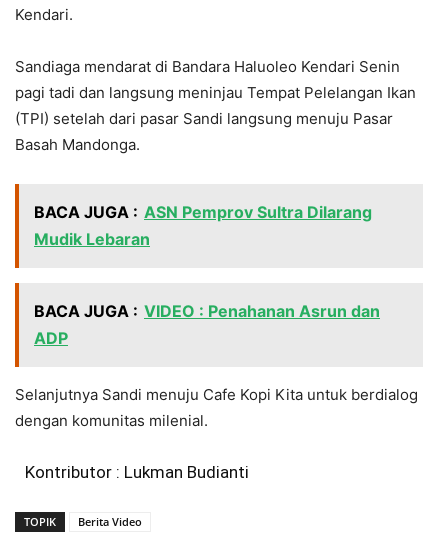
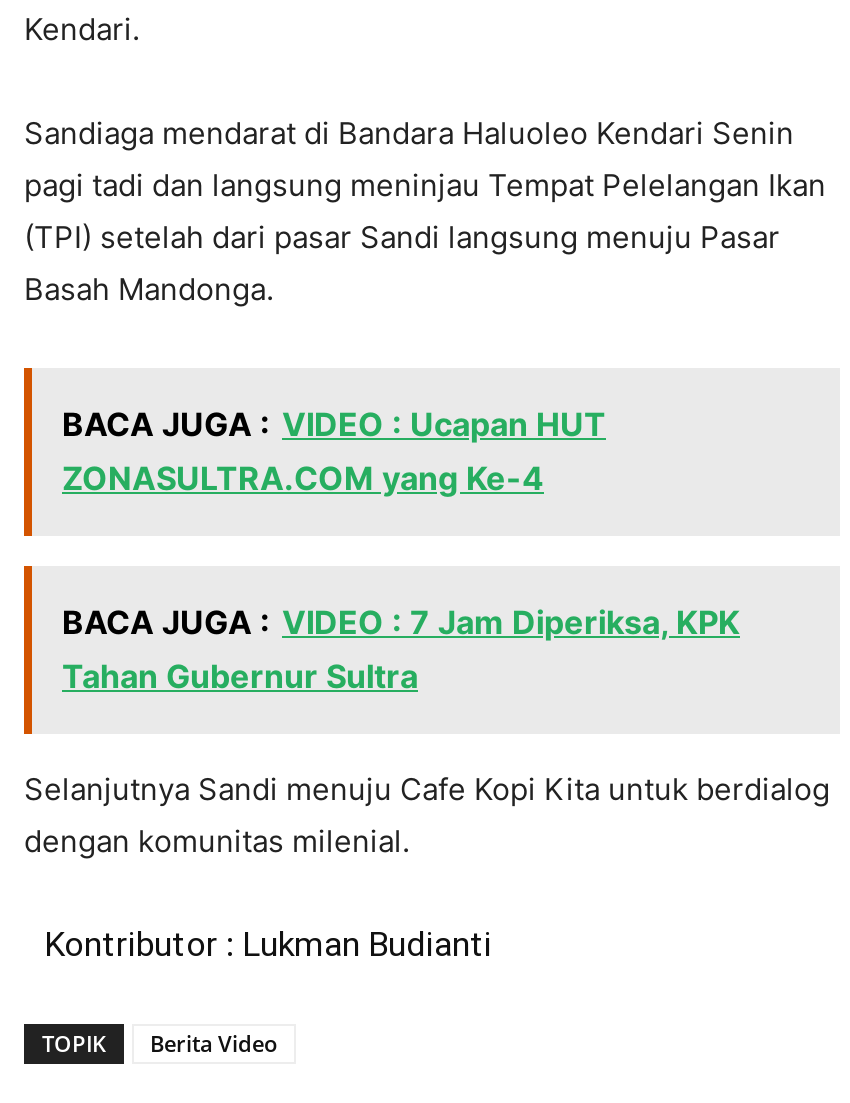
- BACA JUGA : ASN Pemprov Sultra Dilarang
- Mudik Lebaran
+ BACA JUGA : VIDEO : Ucapan HUT
+ ZONASULTRA.COM yang Ke-4

- BACA JUGA : VIDEO : Penahanan Asrun dan
- ADP
+ BACA JUGA : VIDEO : 7 Jam Diperiksa, KPK
+ Tahan Gubernur Sultra
